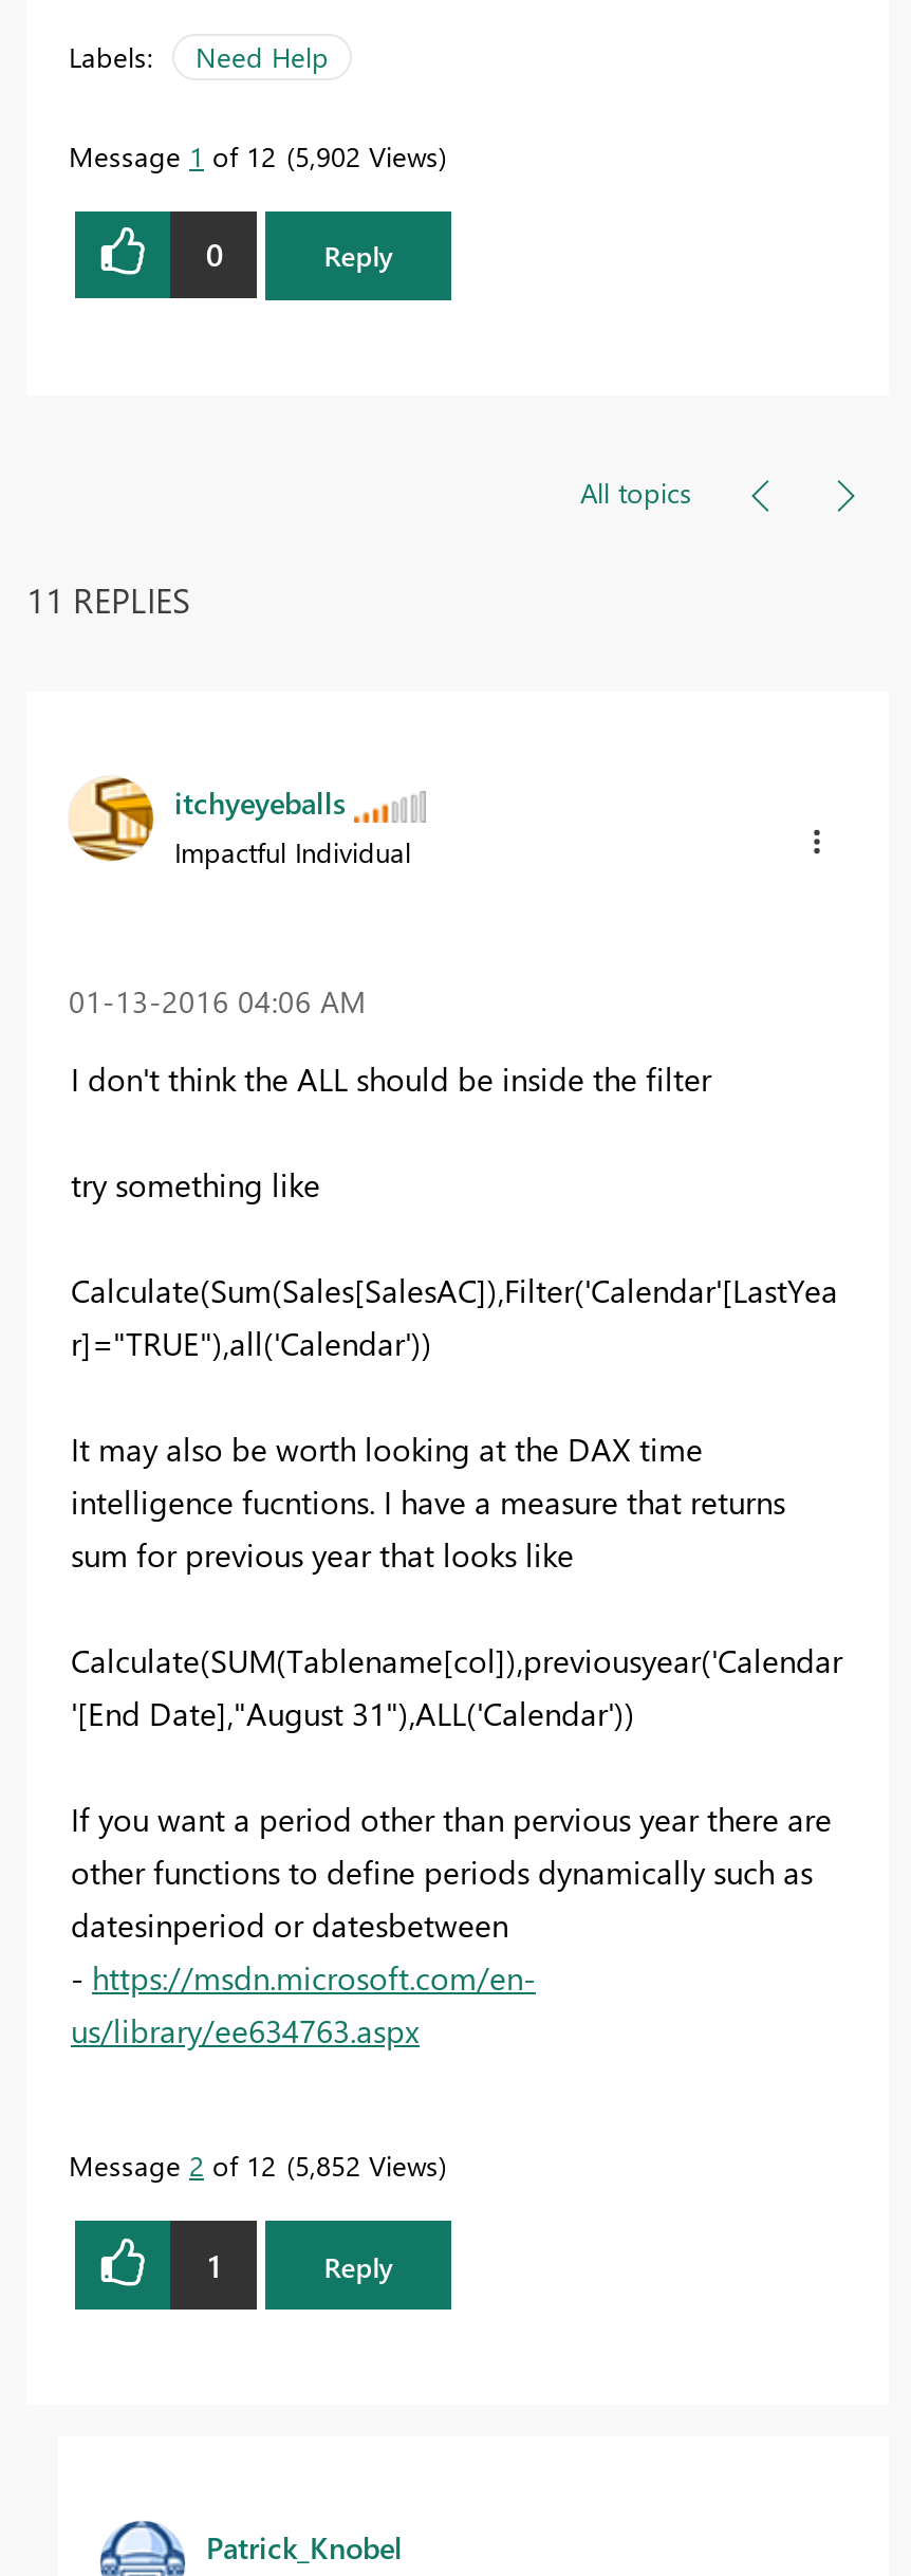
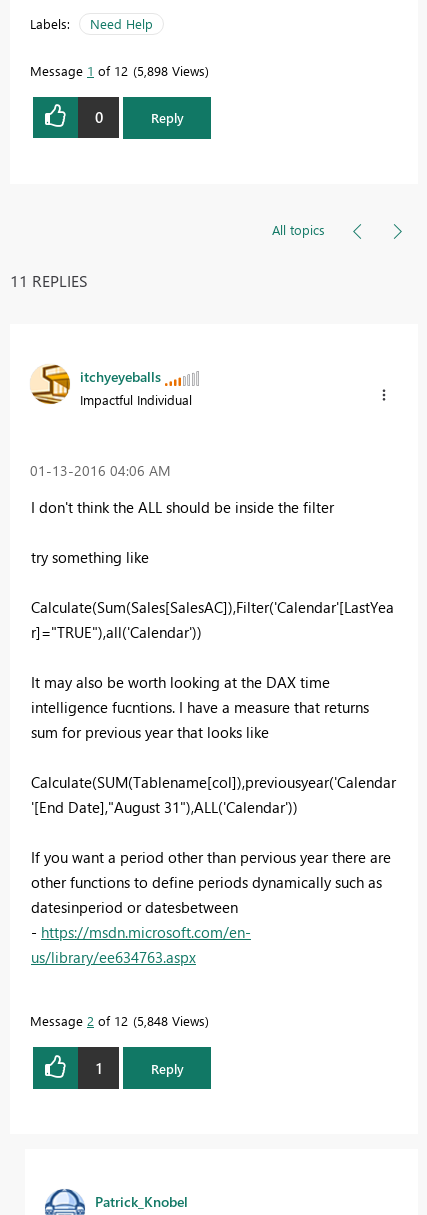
- Message 1 of 12 5,902 Views
+ Message 1 of 12 5,898 Views

- Message 2 of 12 5,852 Views
+ Message 2 of 12 5,848 Views
